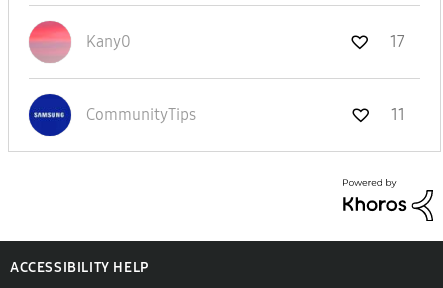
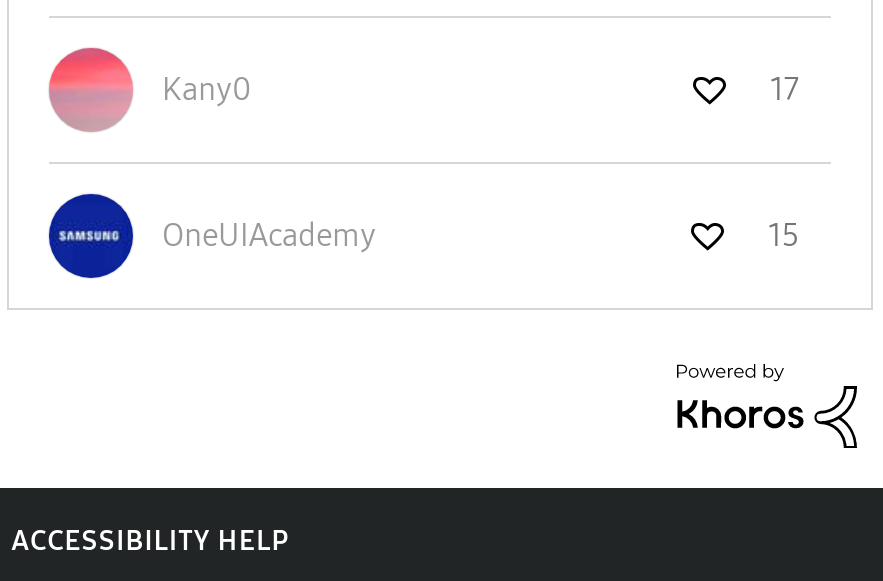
- CommunityTips
- 11
+ OneUIAcademy
+ 15
